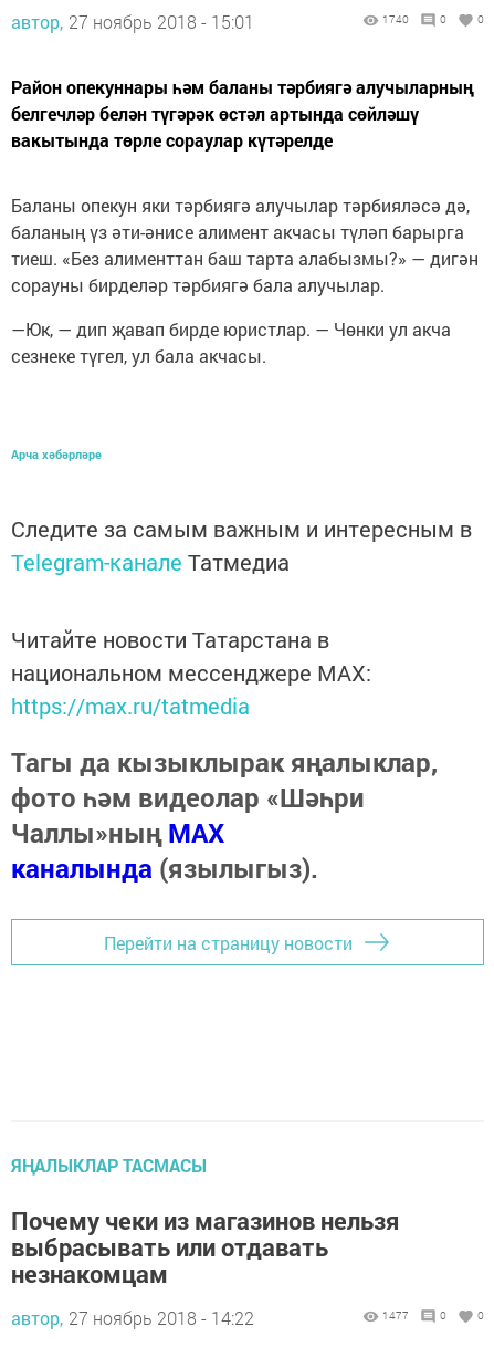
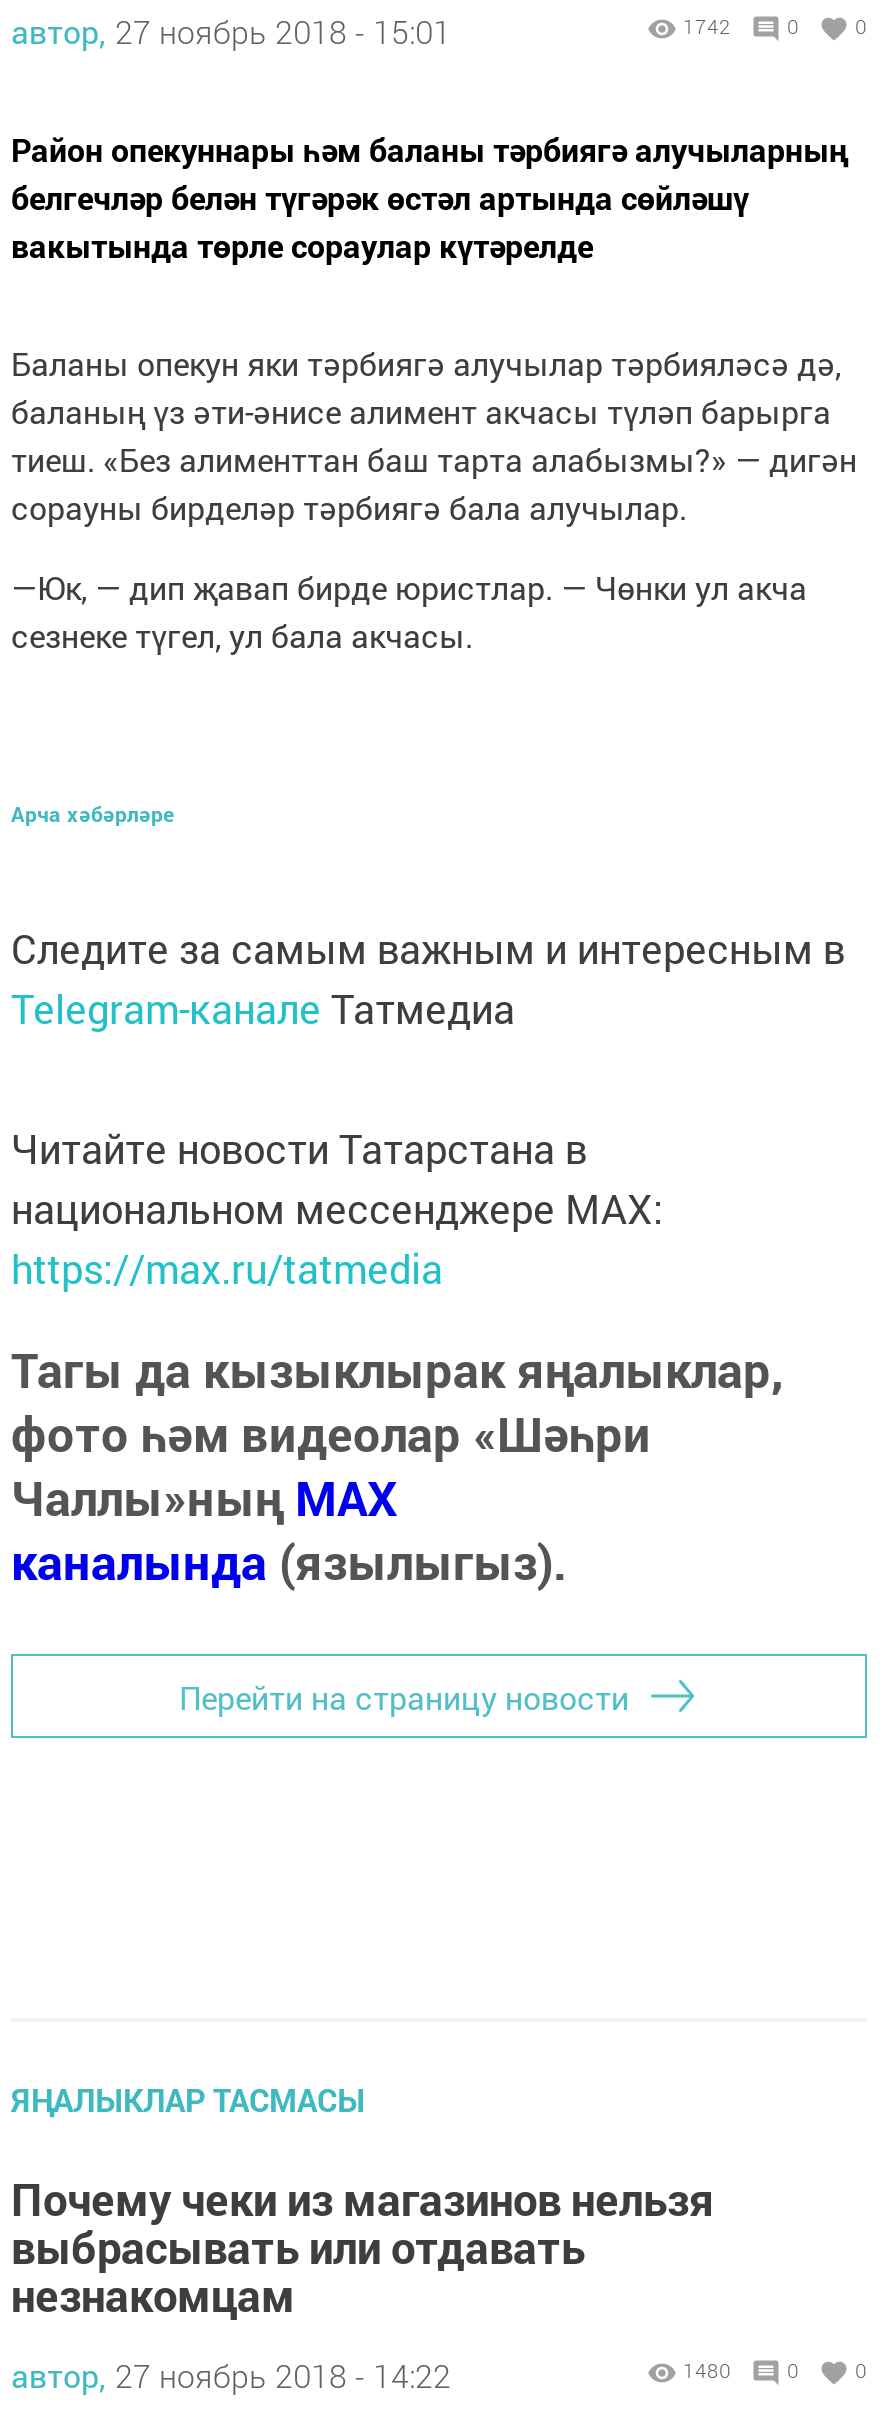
- 1740
+ 1742

- 1477
+ 1480
